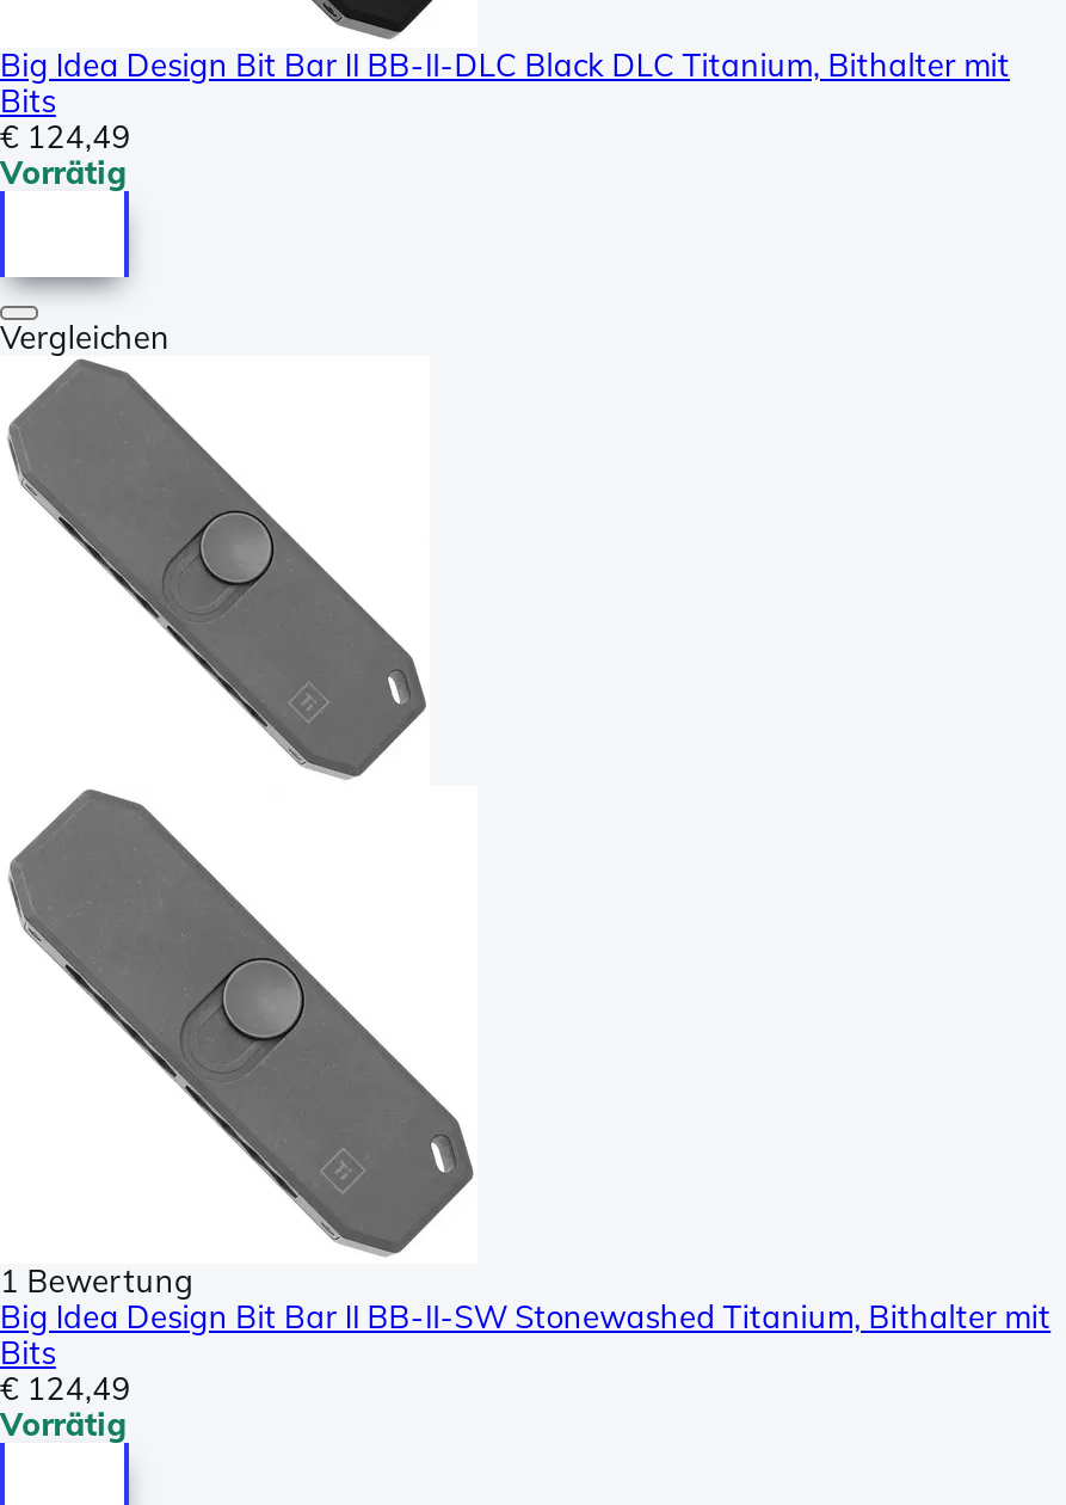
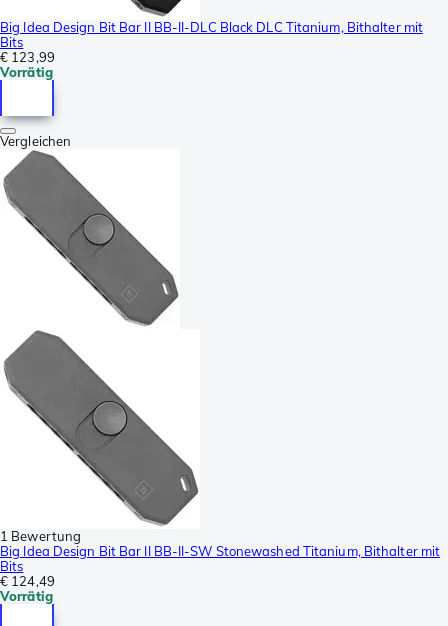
- € 124,49
+ € 123,99
